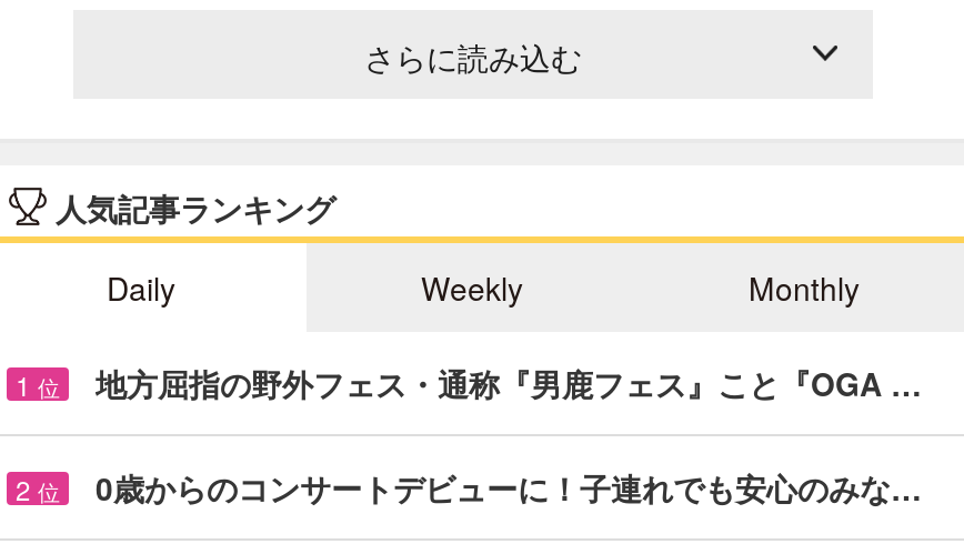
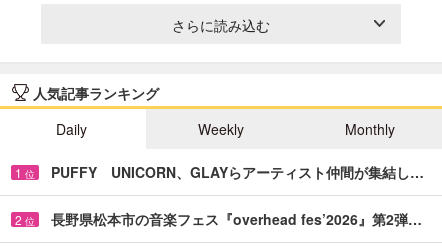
- 地方屈指の野外フェス・通称『男鹿フェス』こと『OGA …
+ PUFFY UNICORN、GLAYらアーティスト仲間が集結し…

- 0歳からのコンサートデビューに！子連れでも安心のみな…
+ 長野県松本市の音楽フェス『overhead fes’2026』第2弾…
